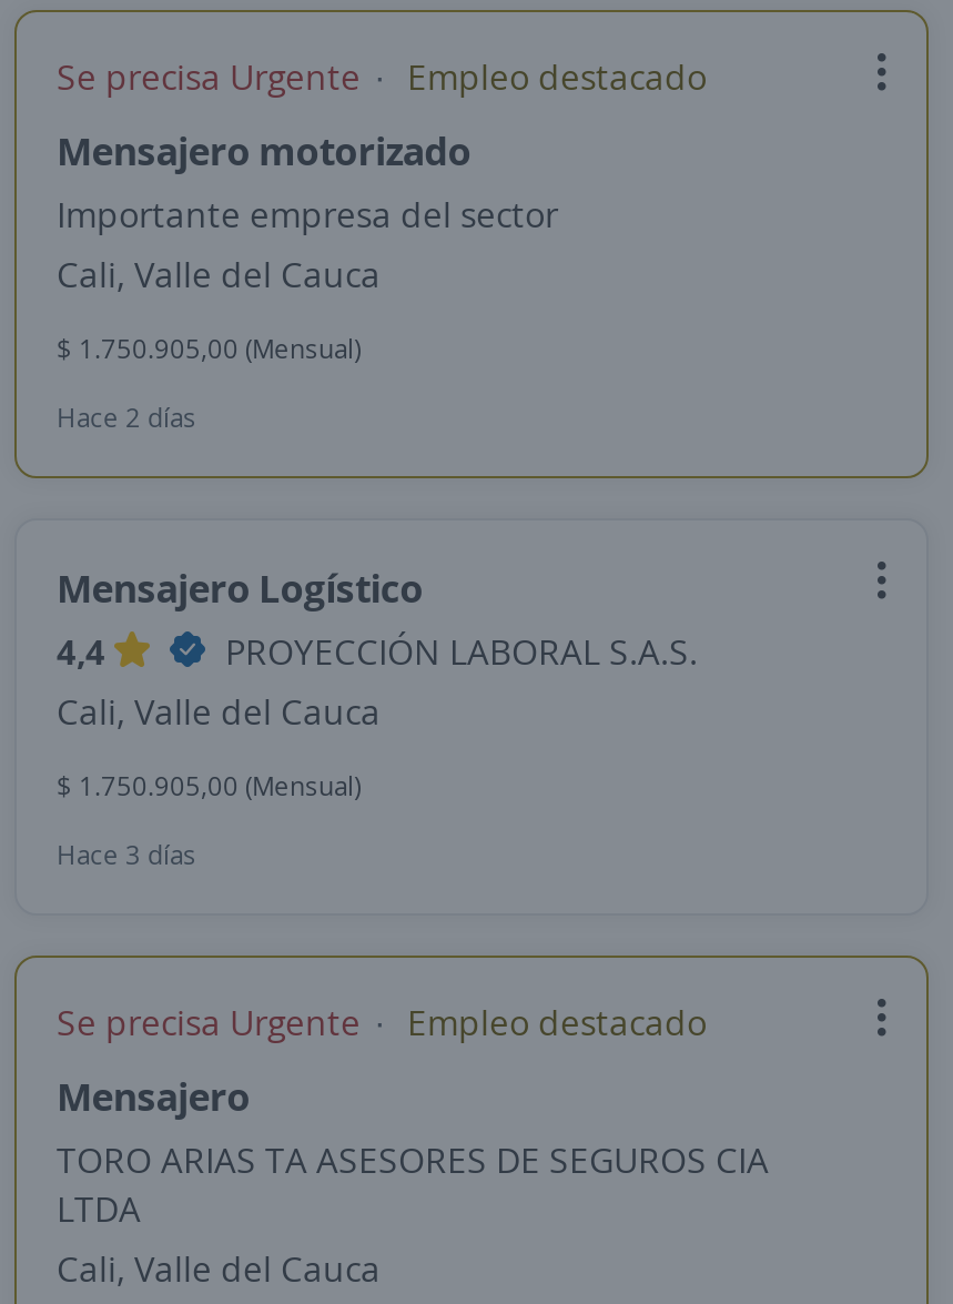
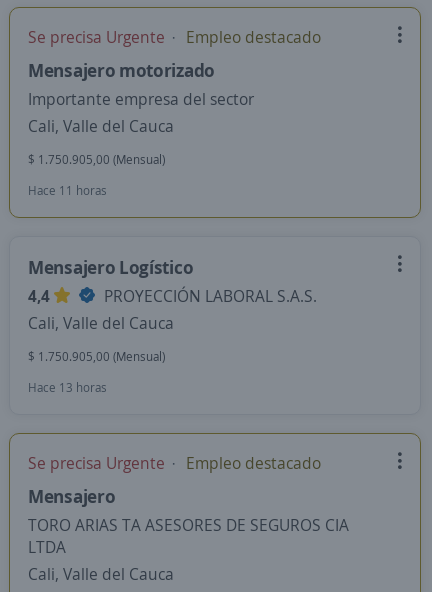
- Hace 2 días
+ Hace 11 horas

- Hace 3 días
+ Hace 13 horas
